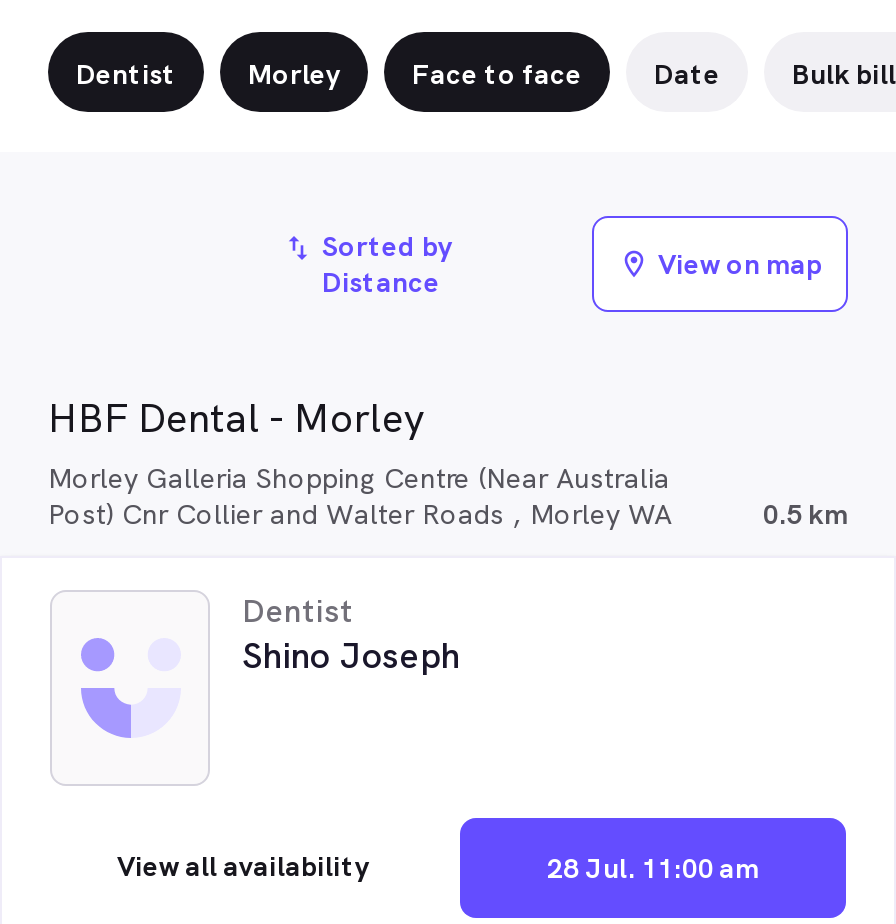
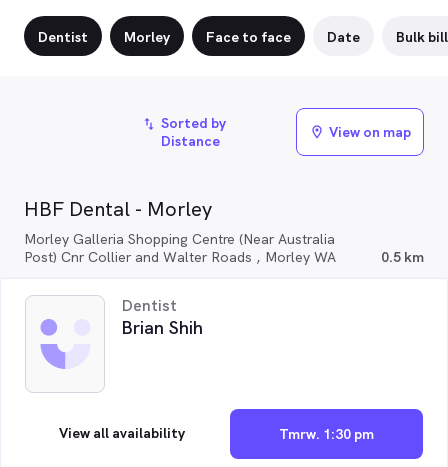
- Shino Joseph
+ Brian Shih

- 28 Jul. 11:00 am
+ Tmrw. 1:30 pm
